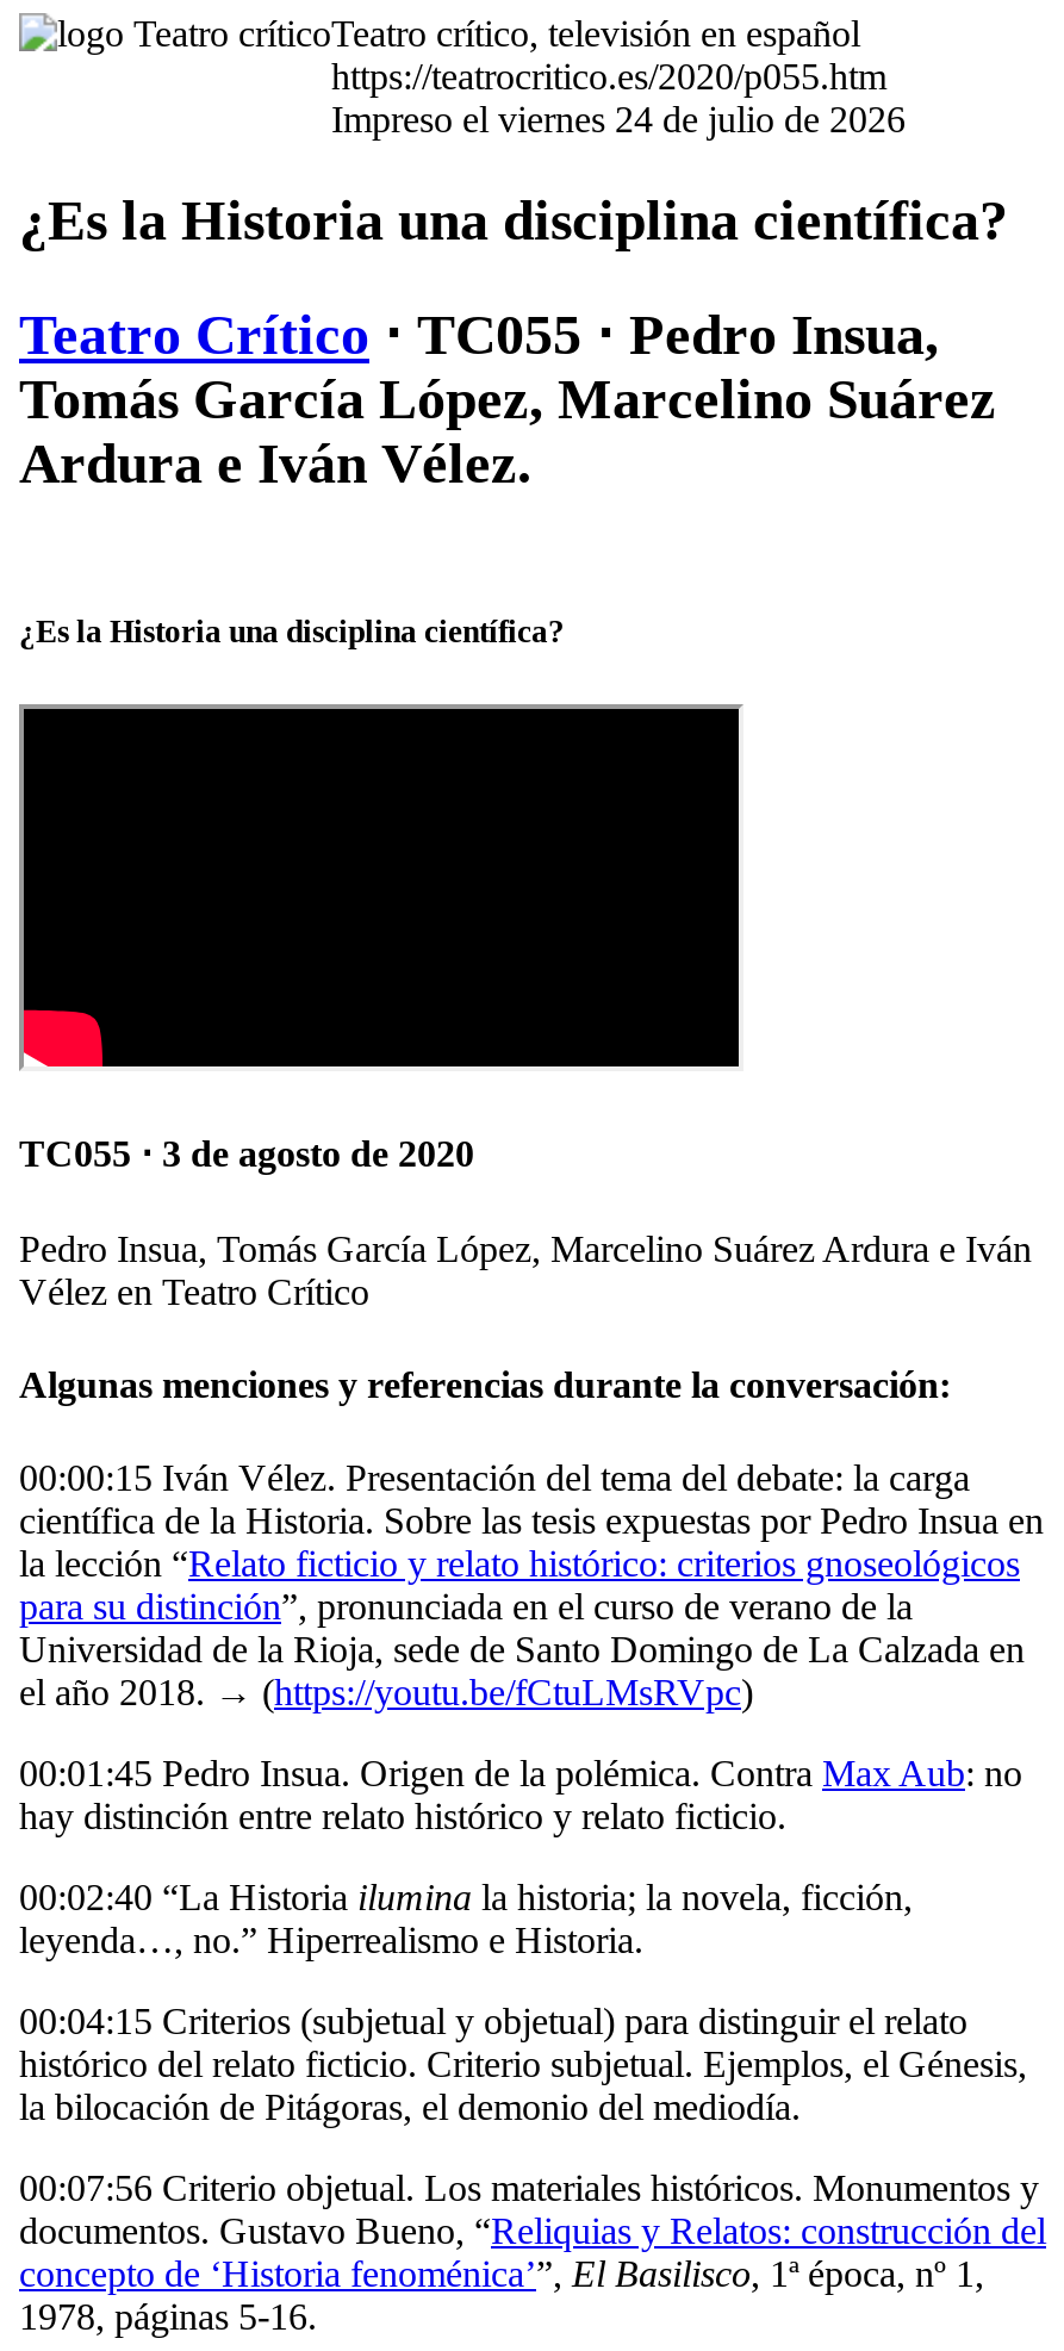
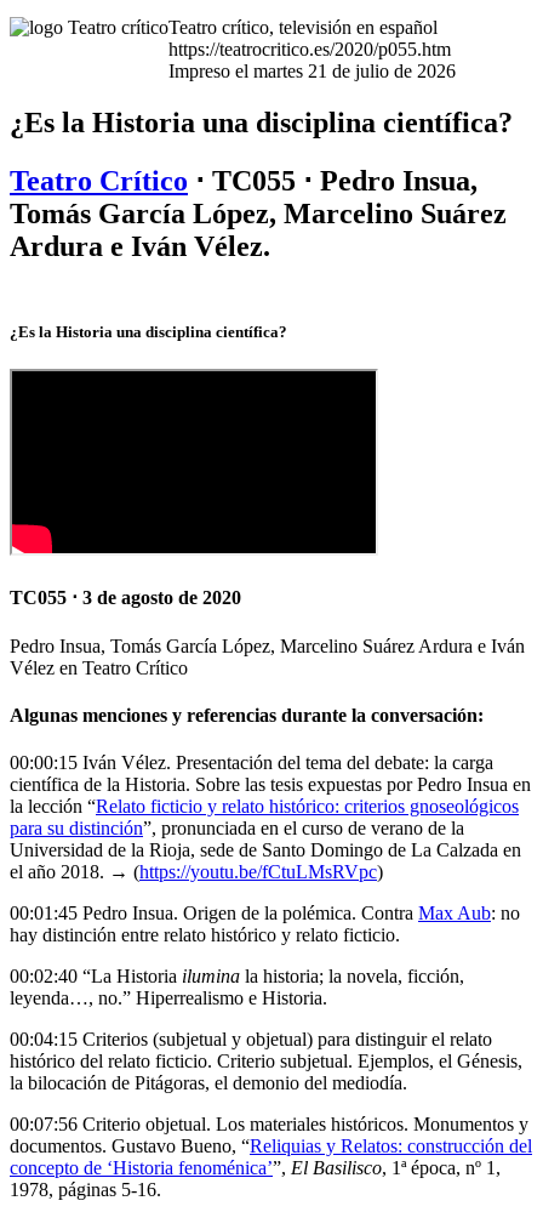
- Impreso el viernes 24 de julio de 2026
+ Impreso el martes 21 de julio de 2026
